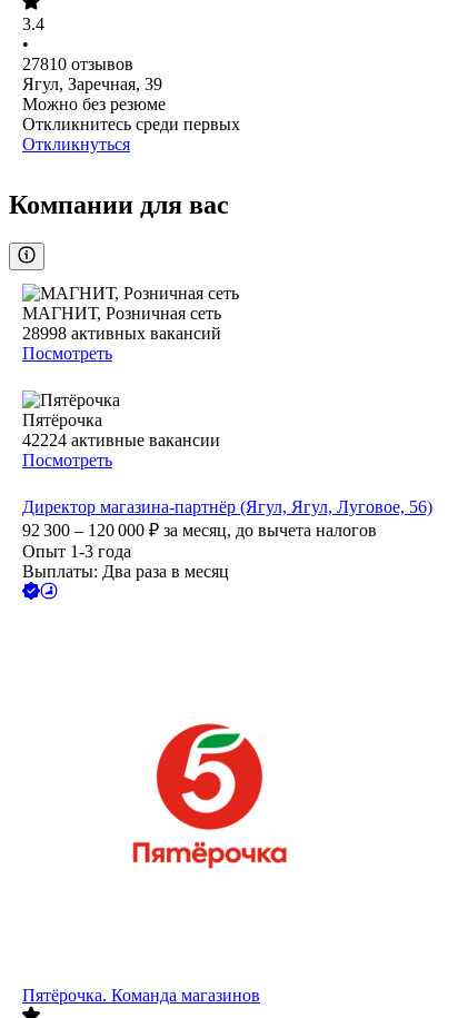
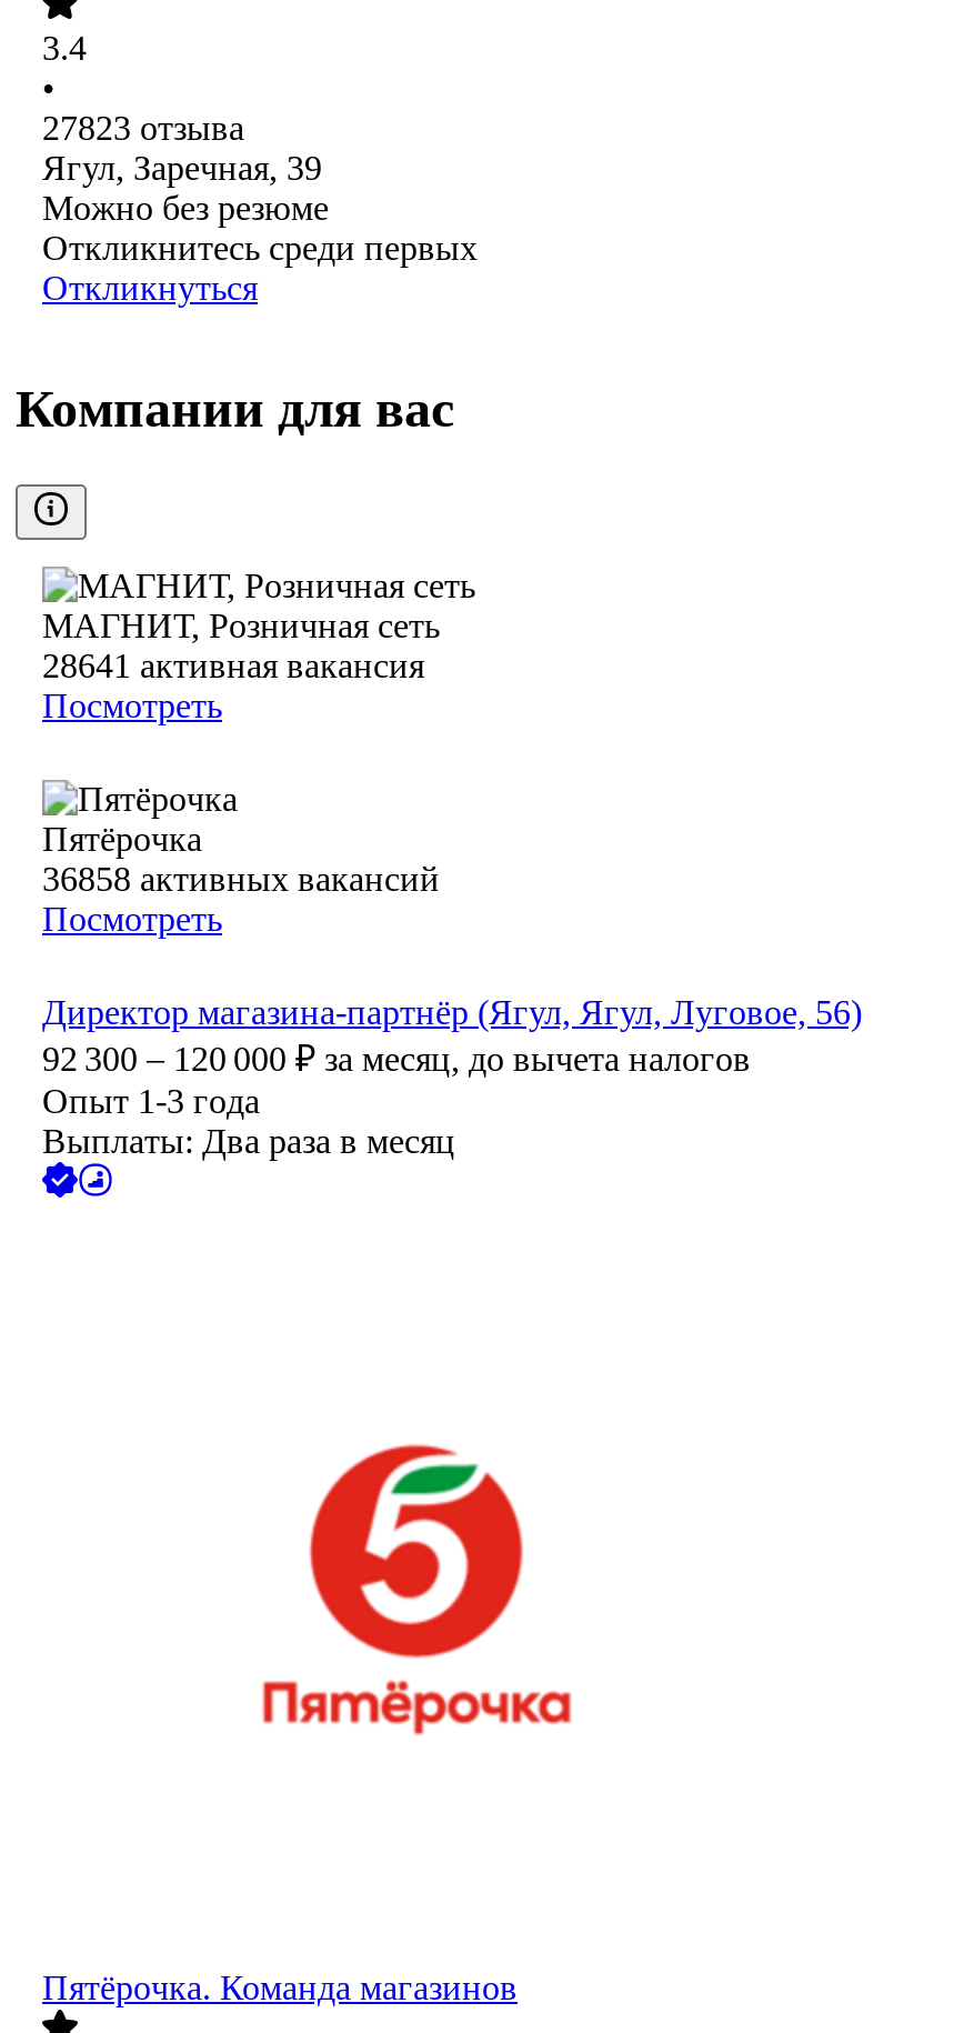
- 27810 отзывов
+ 27823 отзыва

- 28998 активных вакансий
+ 28641 активная вакансия

- 42224 активные вакансии
+ 36858 активных вакансий
